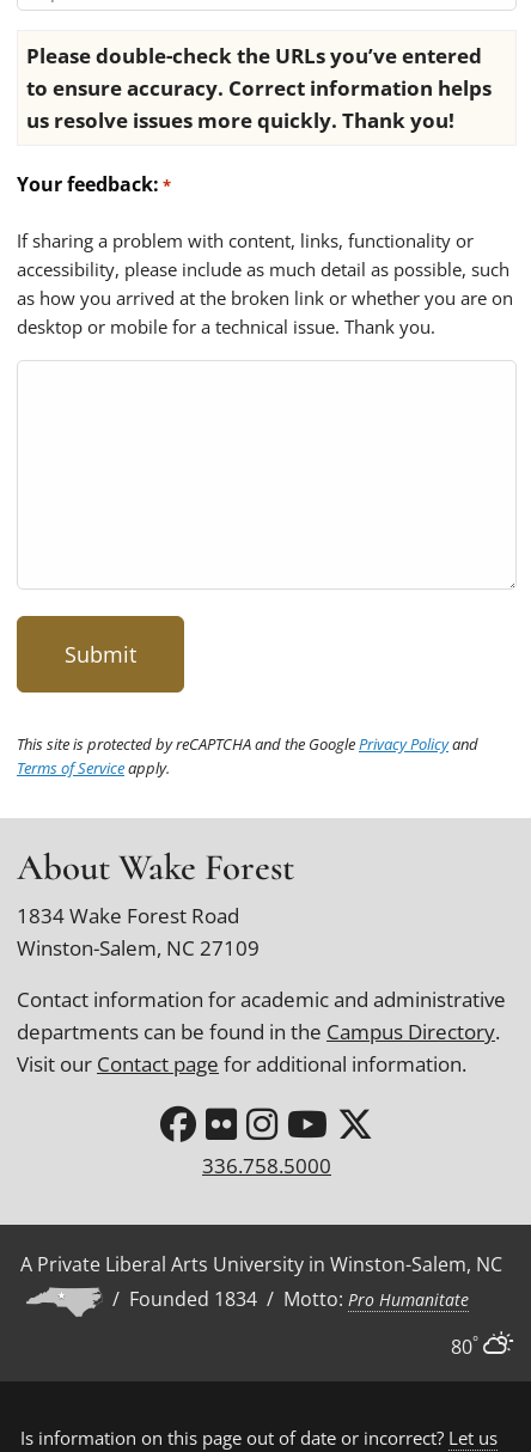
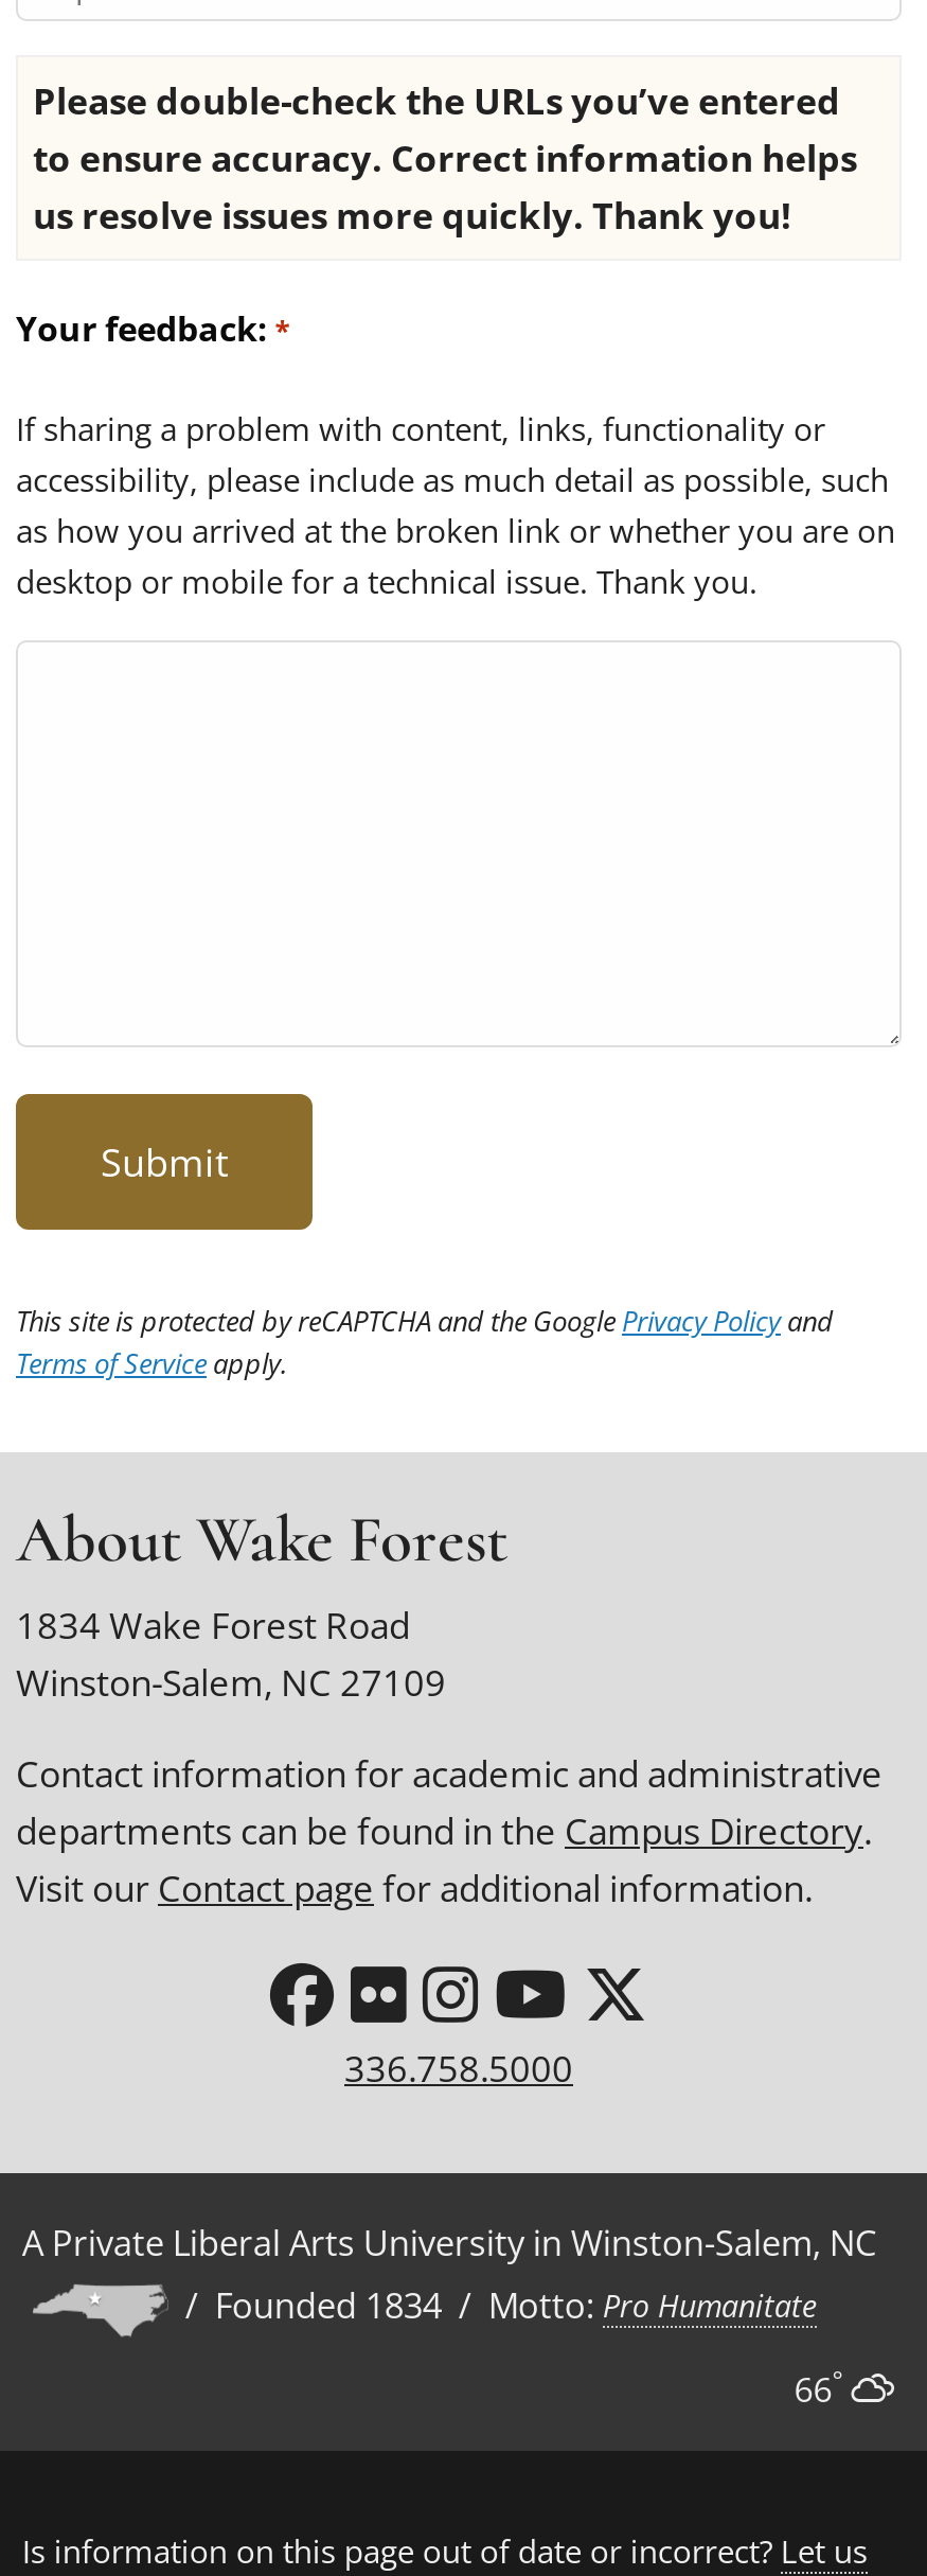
- 80°
+ 66°
